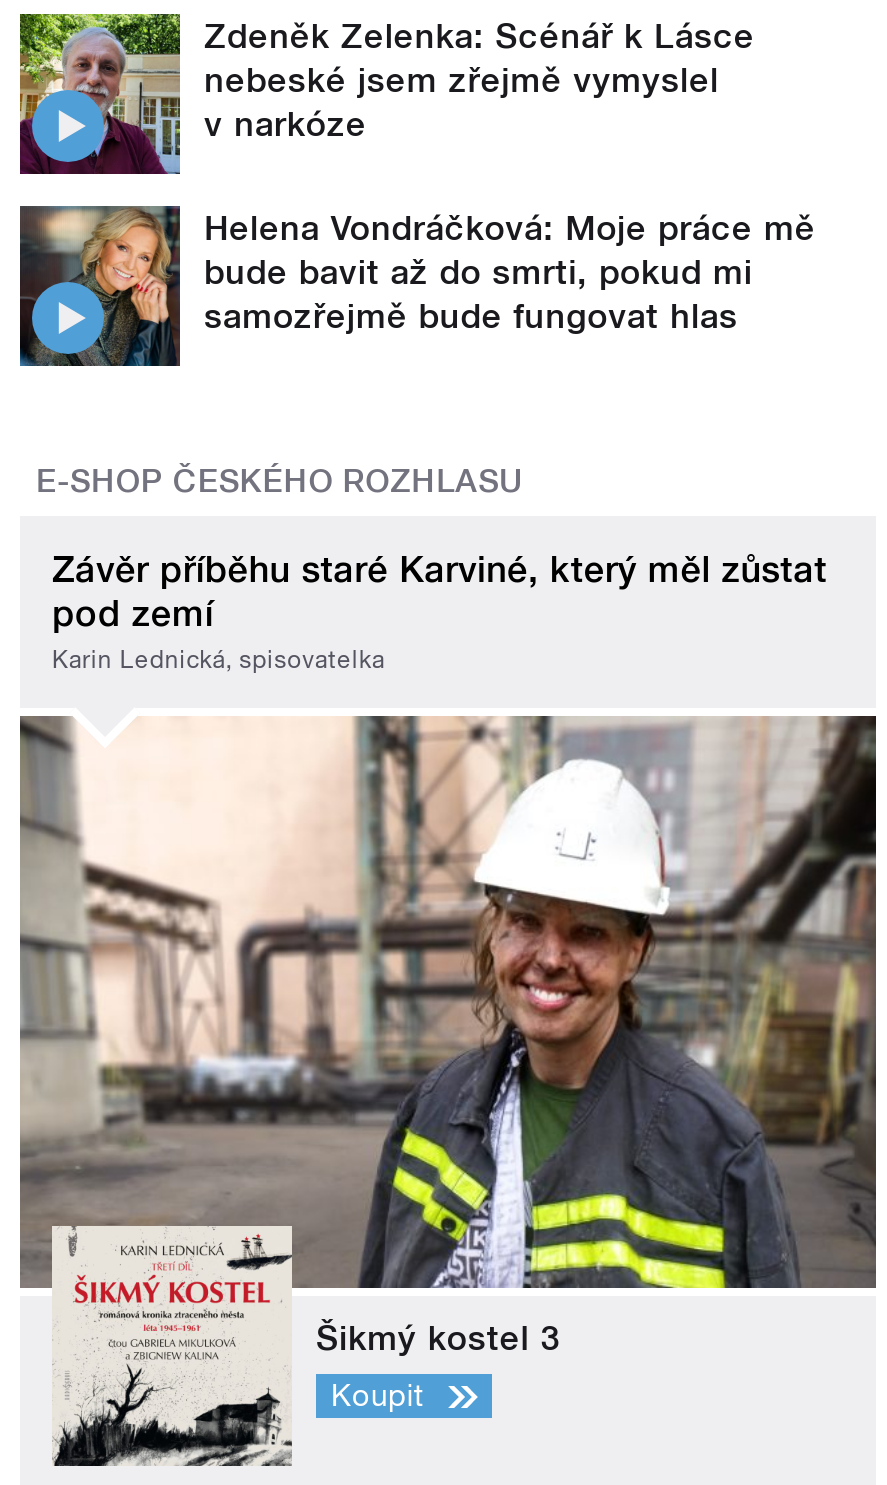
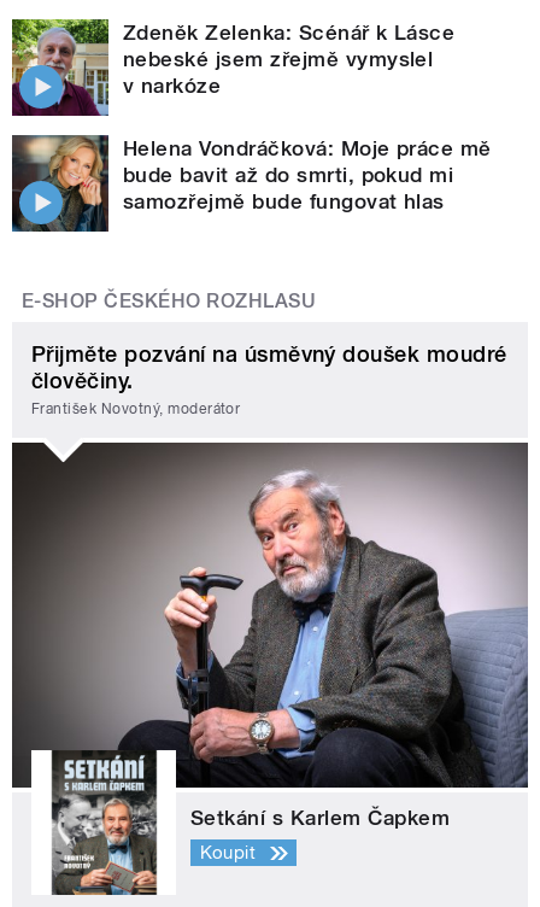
- Závěr příběhu staré Karviné, který měl zůstat
- pod zemí
- Karin Lednická, spisovatelka
+ Přijměte pozvání na úsměvný doušek moudré
+ člověčiny.
+ František Novotný, moderátor

- [image]
- Šikmý kostel 3
+ [image]
+ Setkání s Karlem Čapkem
